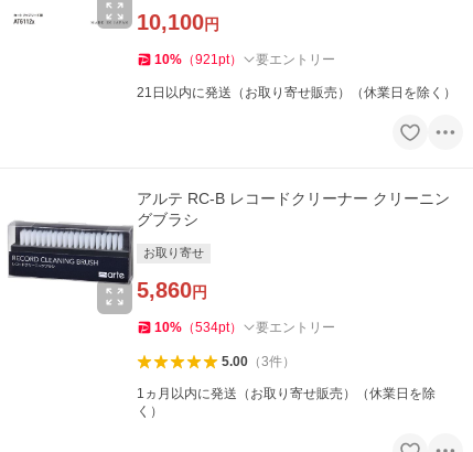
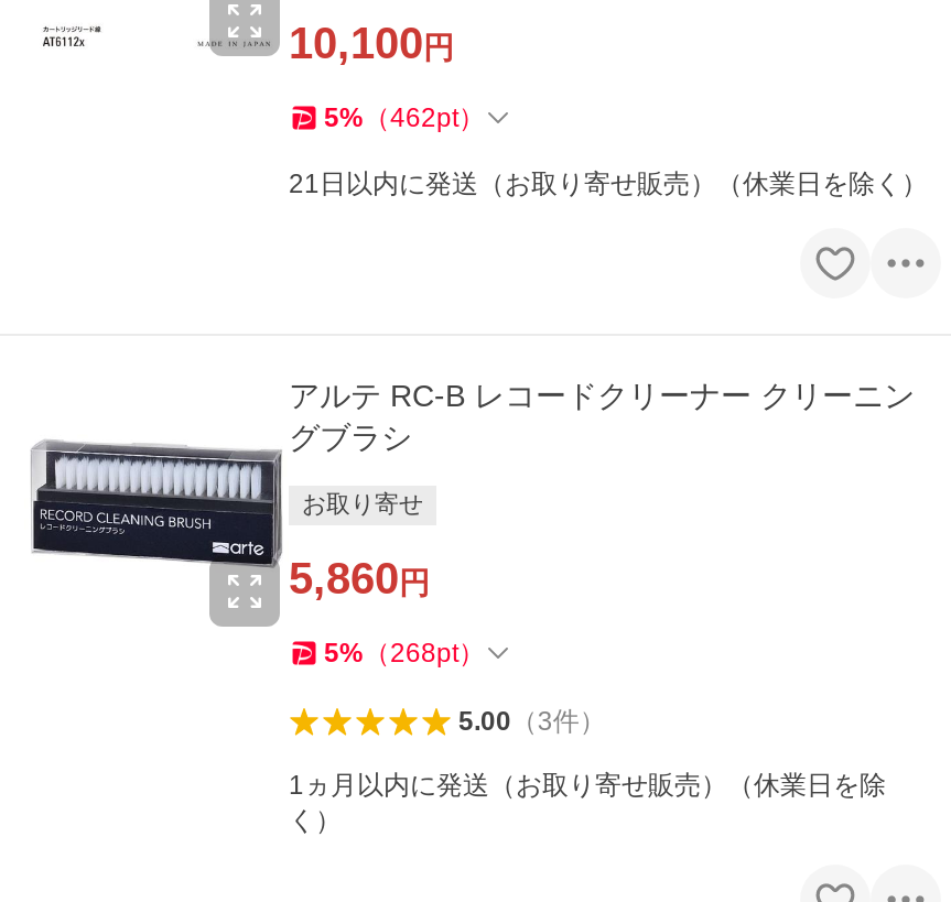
- 10%（921pt）
- 要エントリー
+ 5%（462pt）

- 10%（534pt）
- 要エントリー
+ 5%（268pt）
